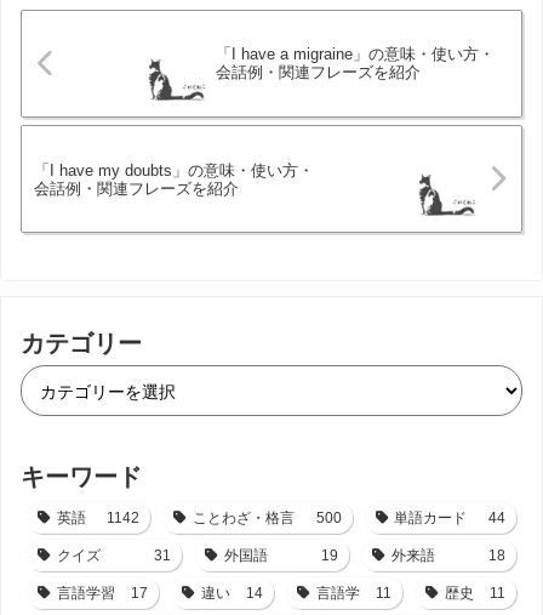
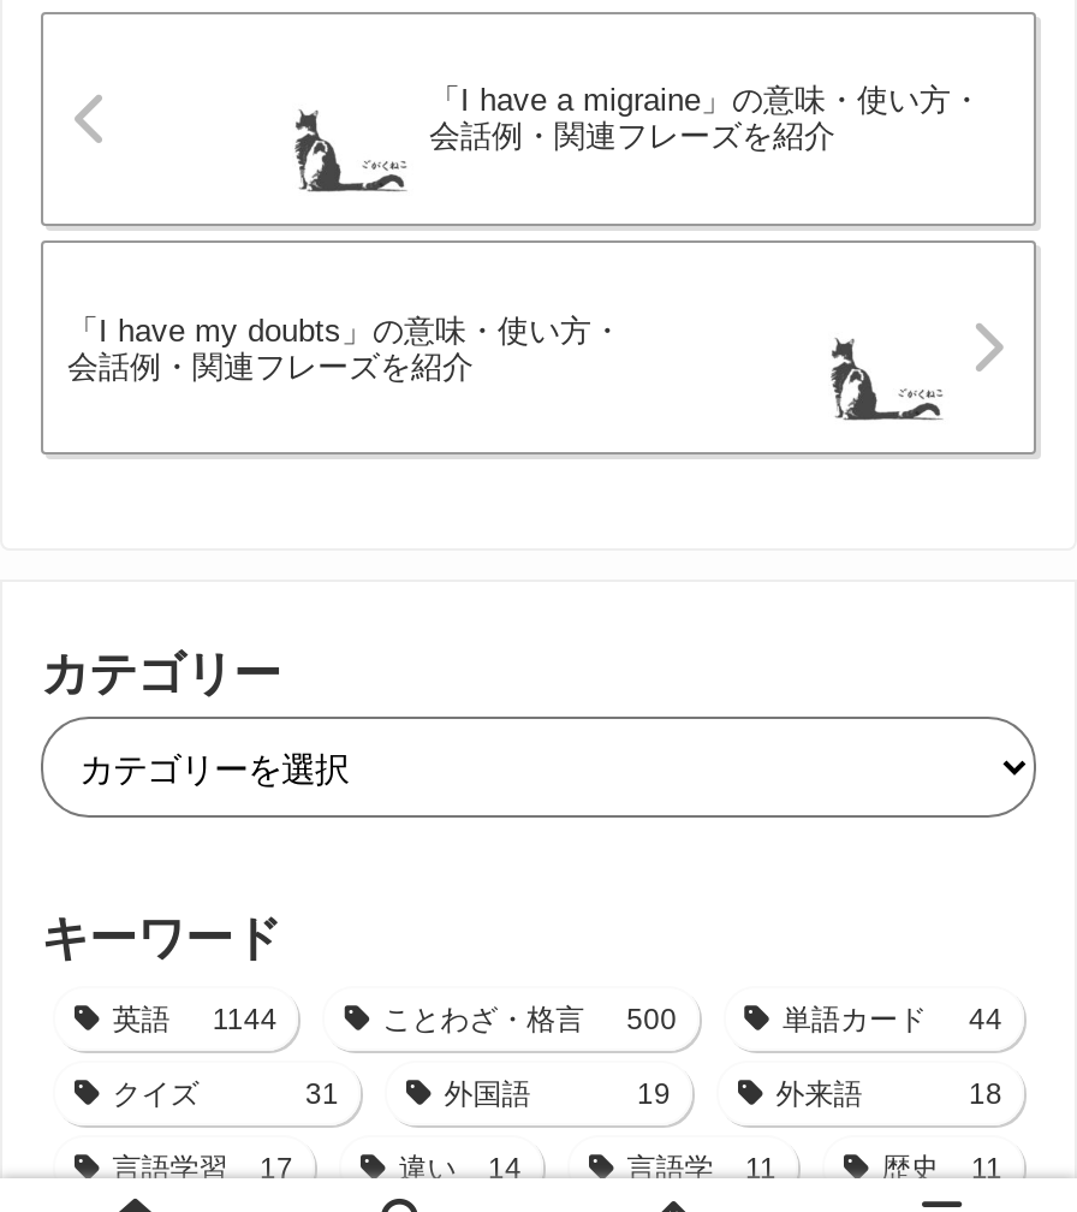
- 英語 1142
+ 英語 1144
